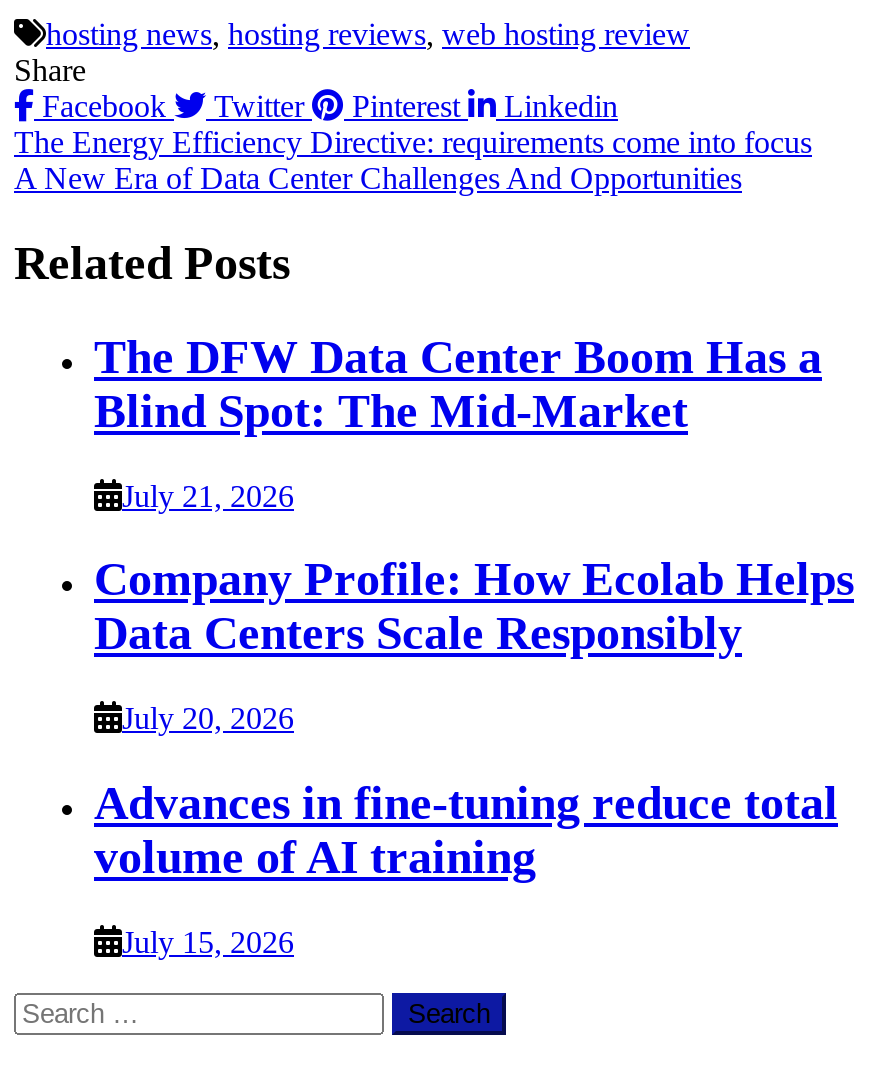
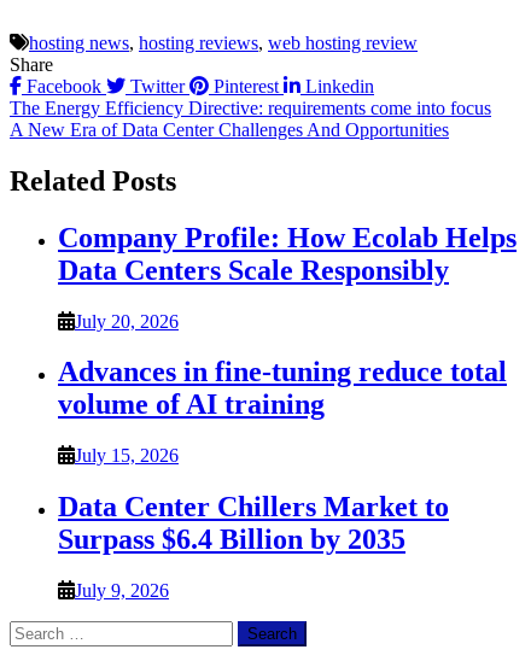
- The DFW Data Center Boom Has a
- Blind Spot: The Mid-Market
- July 21, 2026

moved up: Company Profile: How Ecolab Helps | Data Centers Scale Responsibly | July 20, 2026 | Advances in fine-tuning reduce total | volume of AI training | July 15, 2026

+ Data Center Chillers Market to
+ Surpass $6.4 Billion by 2035
+ July 9, 2026
